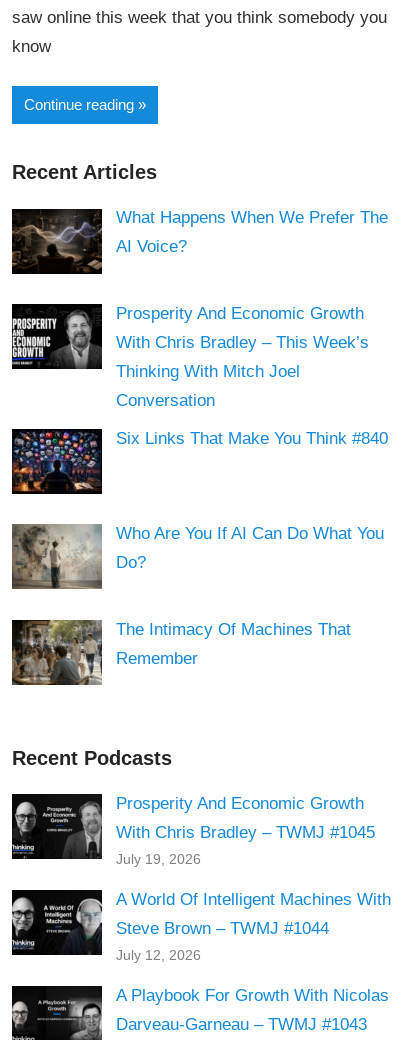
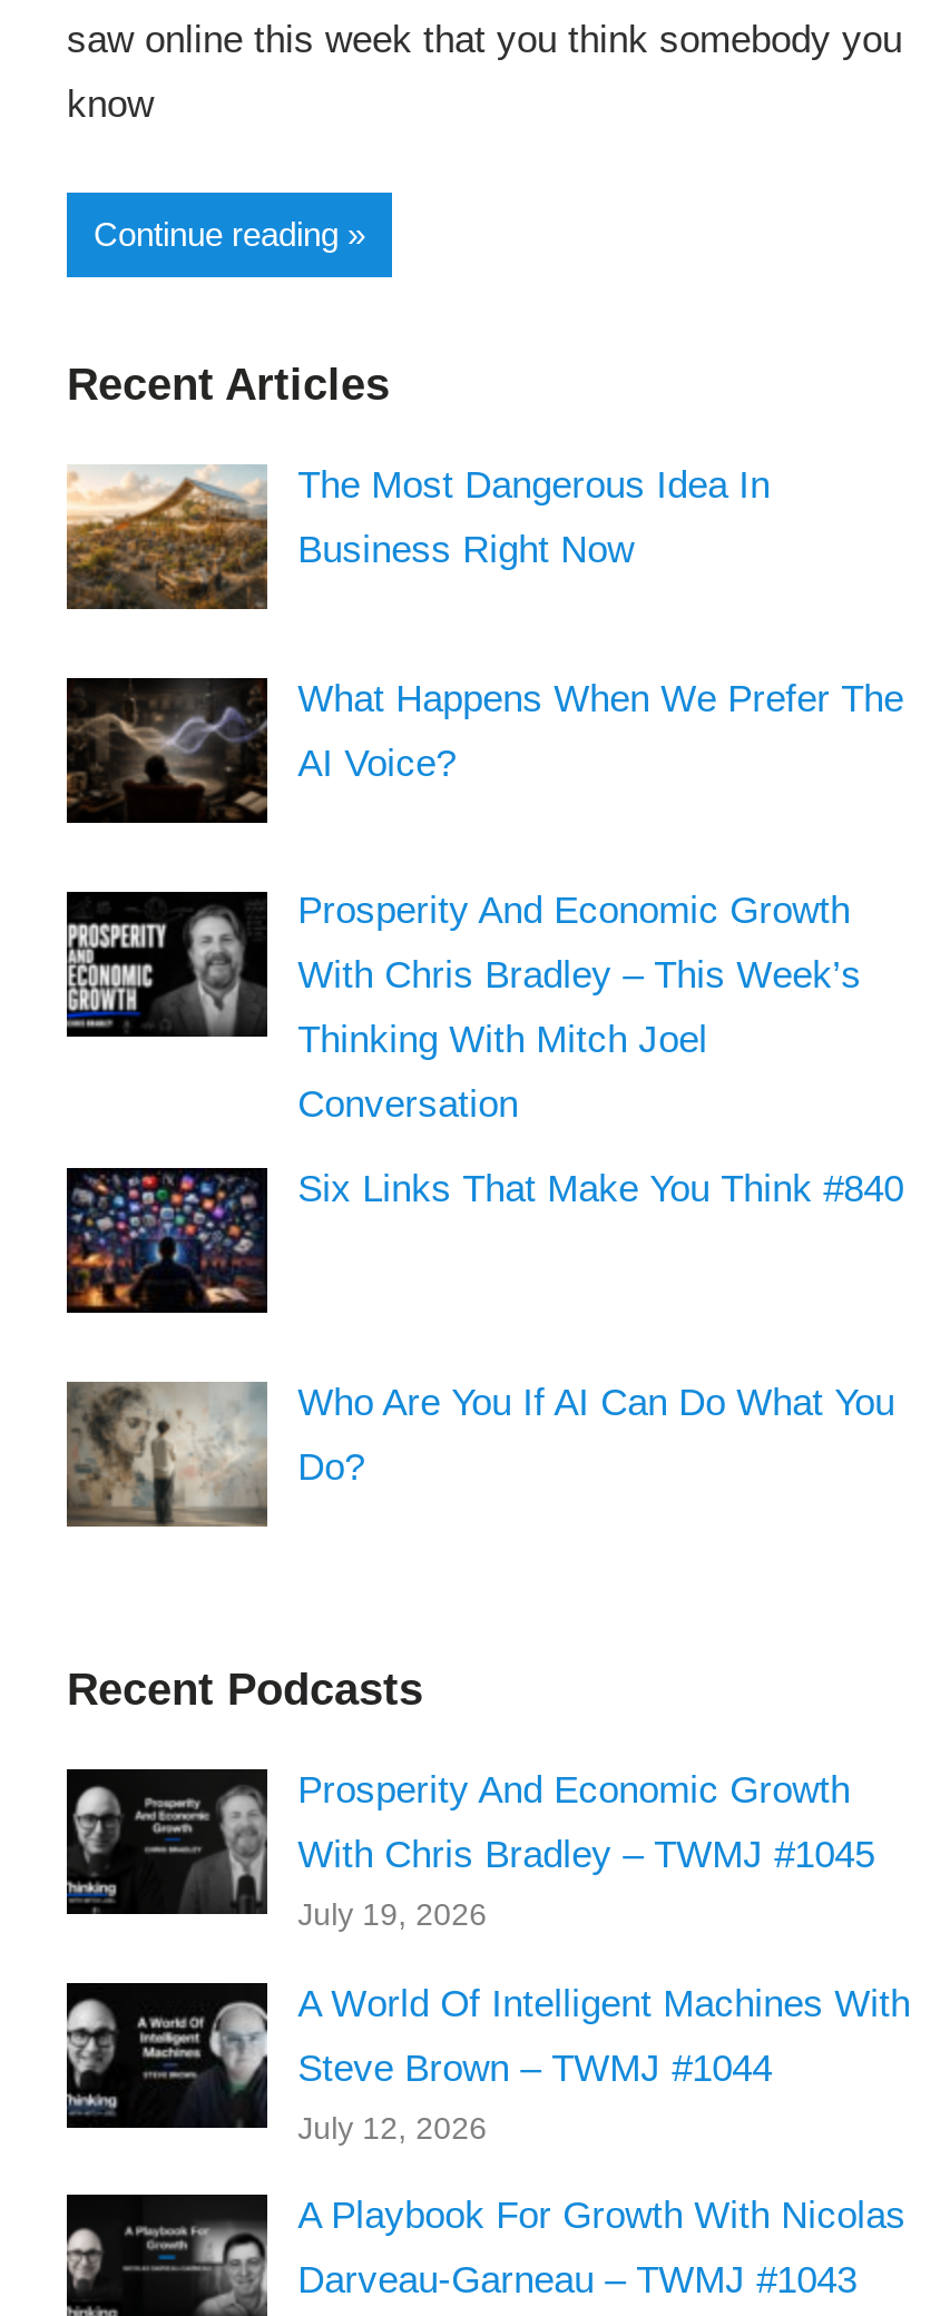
+ [image]
+ The Most Dangerous Idea In
+ Business Right Now

moved down: [image] | What Happens When We Prefer The | AI Voice? | ... | Who Are You If AI Can Do What You | Do?

- [image]
- The Intimacy Of Machines That
- Remember
